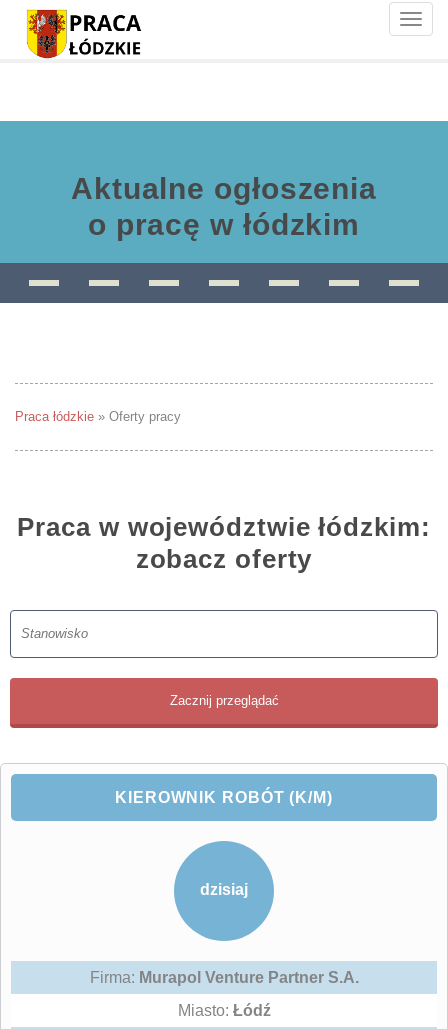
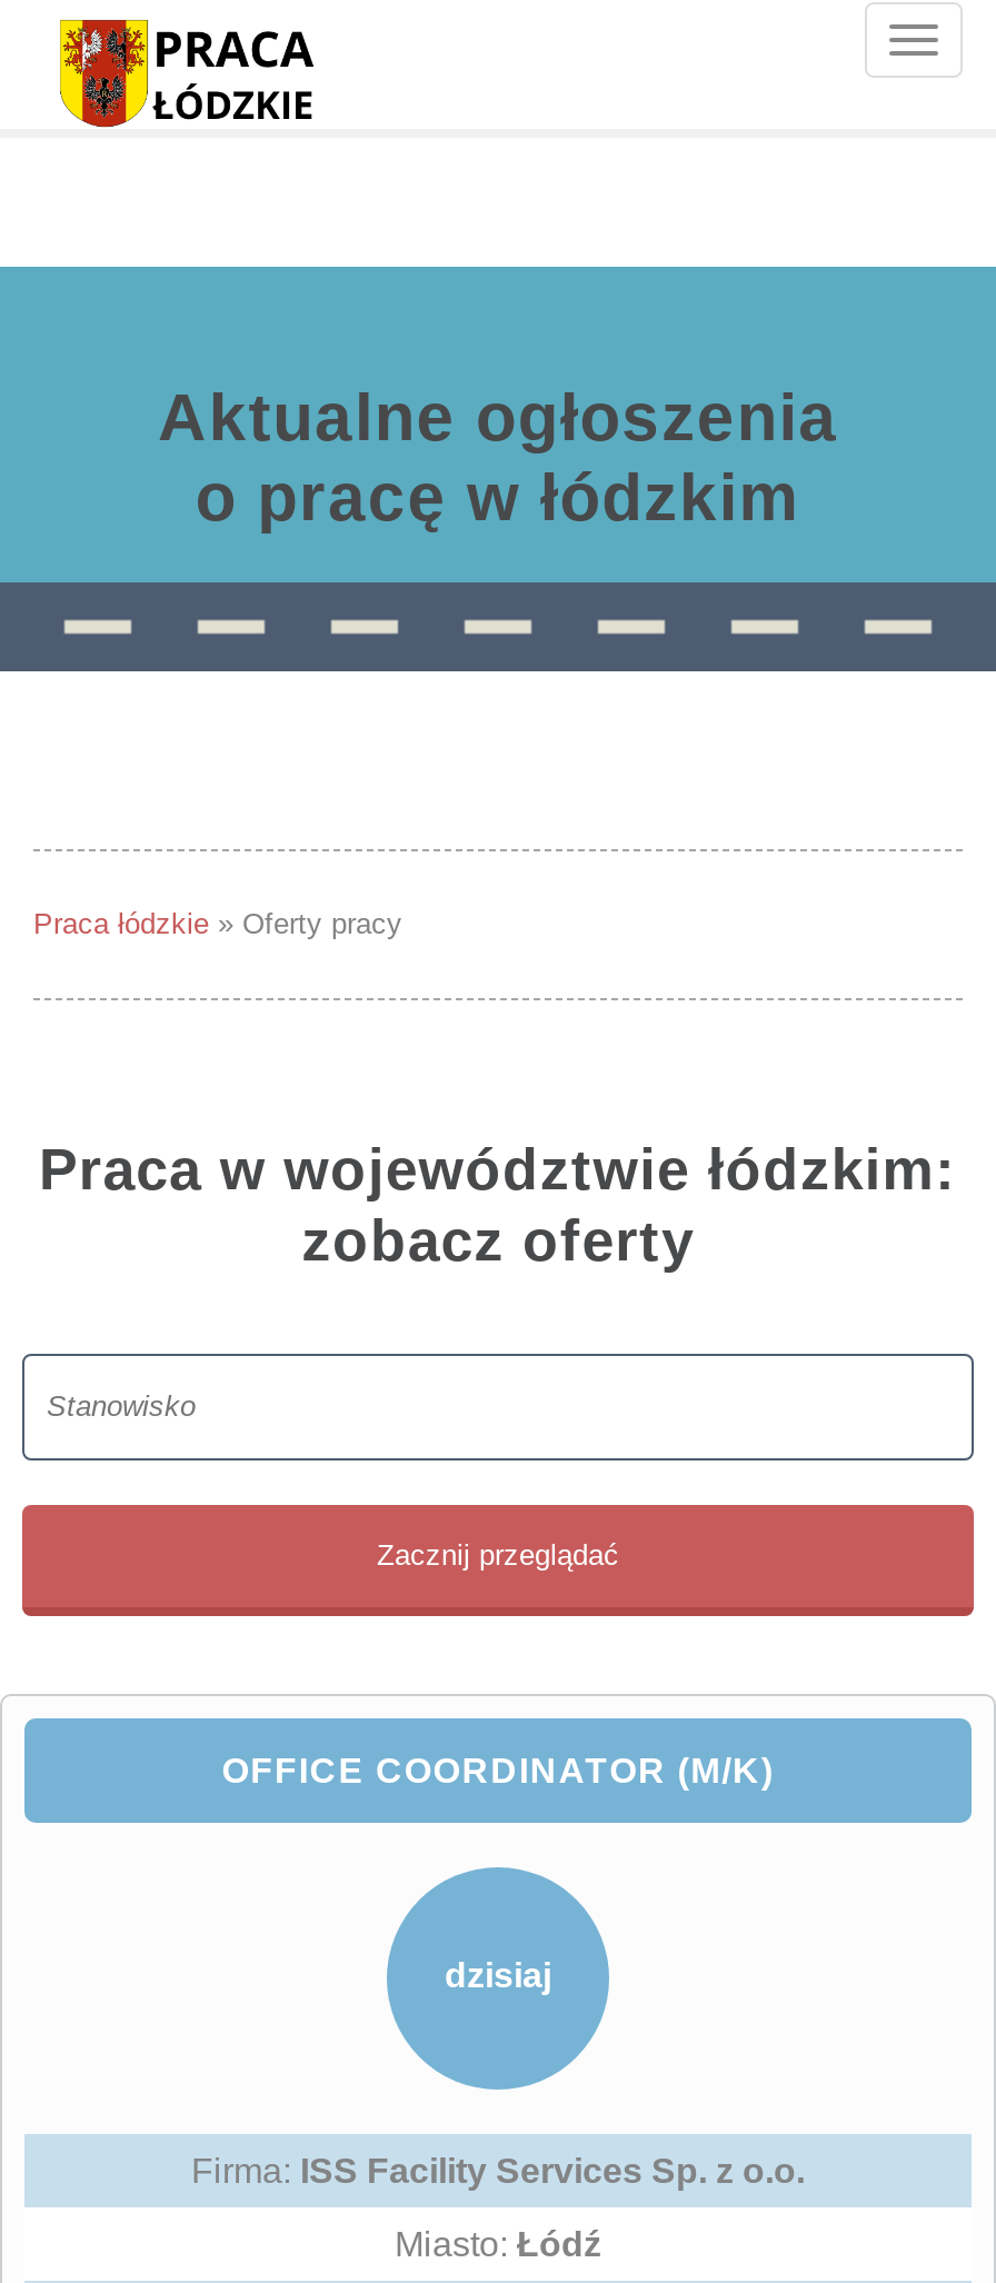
- KIEROWNIK ROBÓT (K/M)
+ OFFICE COORDINATOR (M/K)

- Firma: Murapol Venture Partner S.A.
+ Firma: ISS Facility Services Sp. z o.o.
